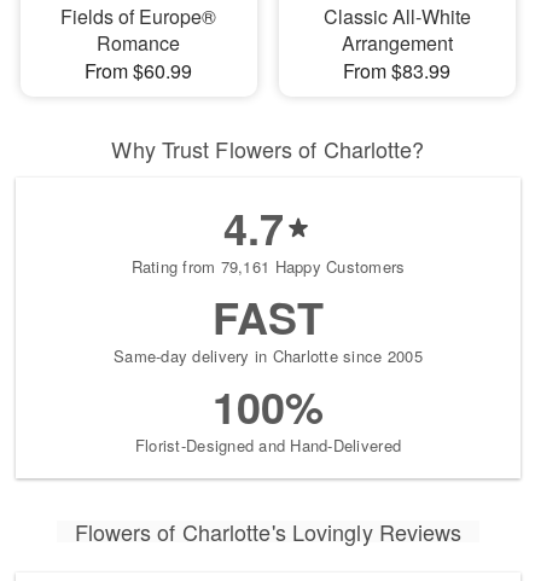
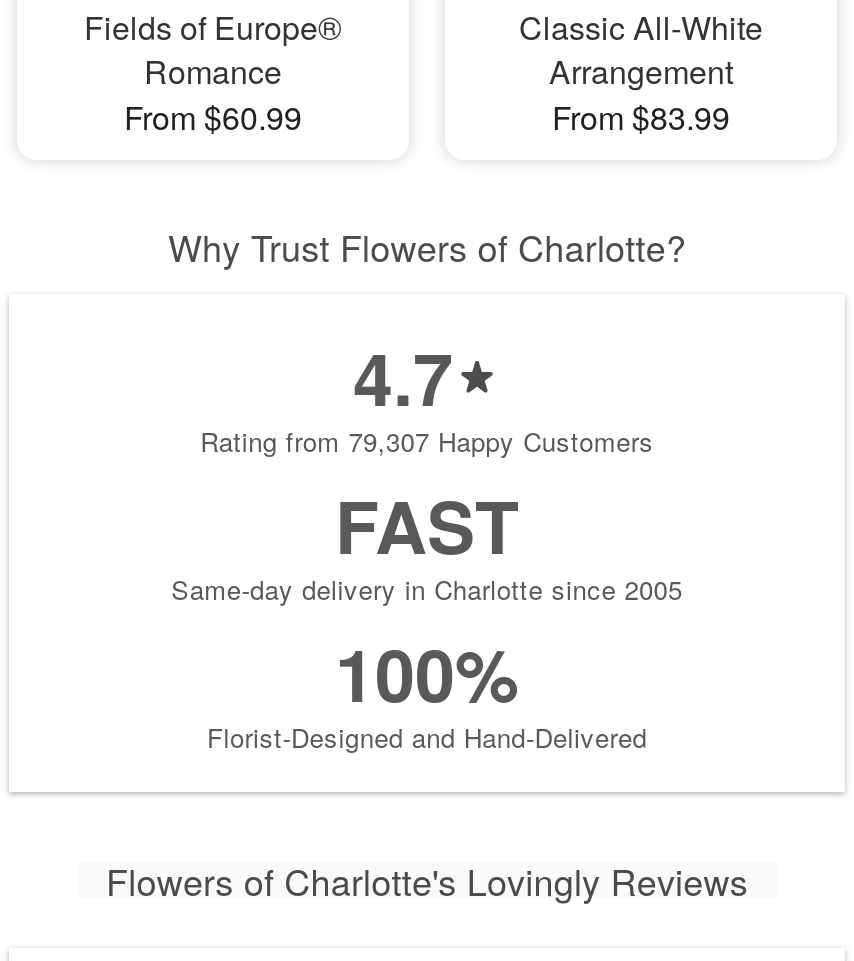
- Rating from 79,161 Happy Customers
+ Rating from 79,307 Happy Customers
